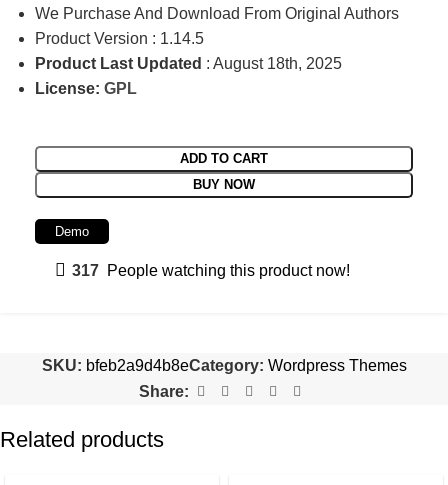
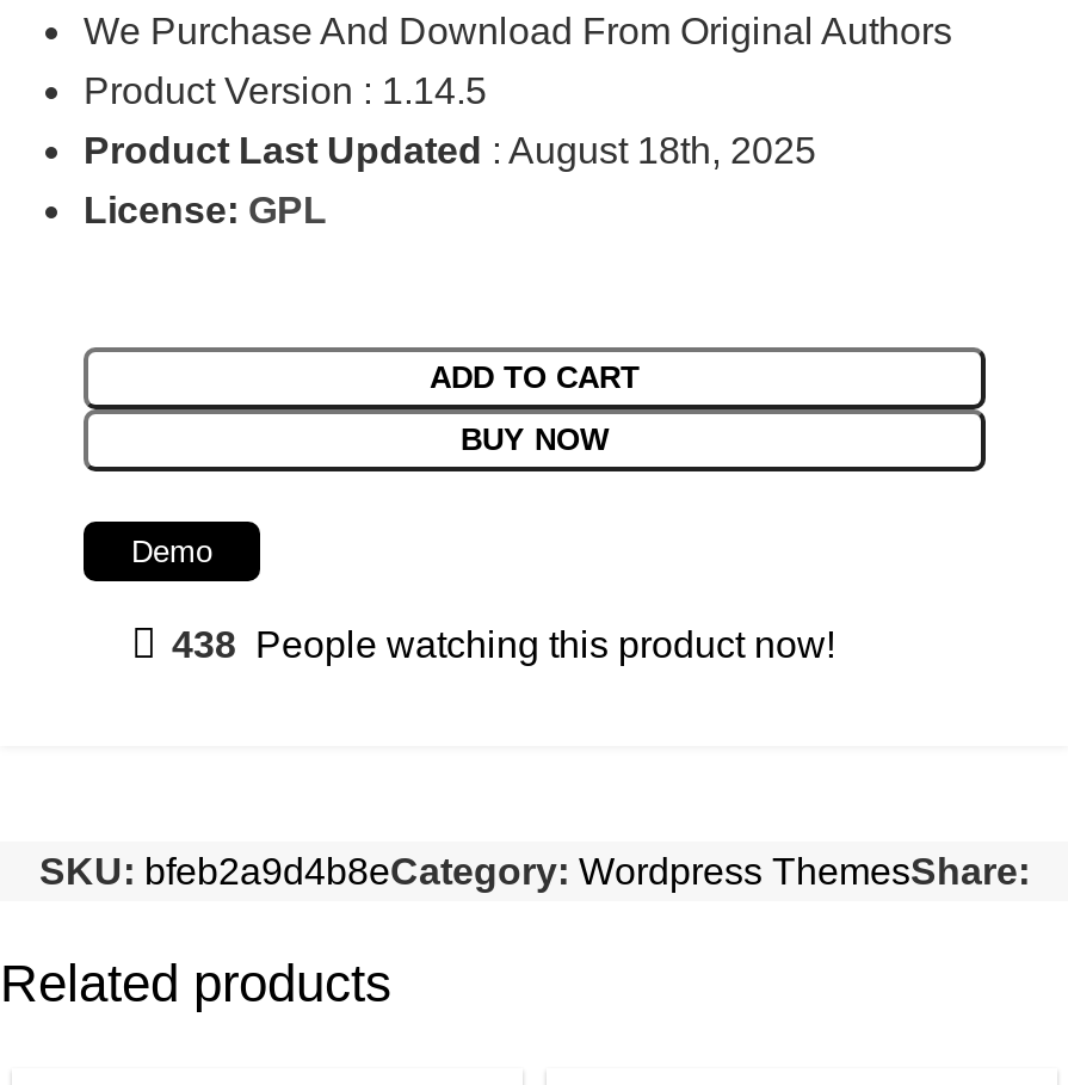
- 317 People watching this product now!
+ 438 People watching this product now!
